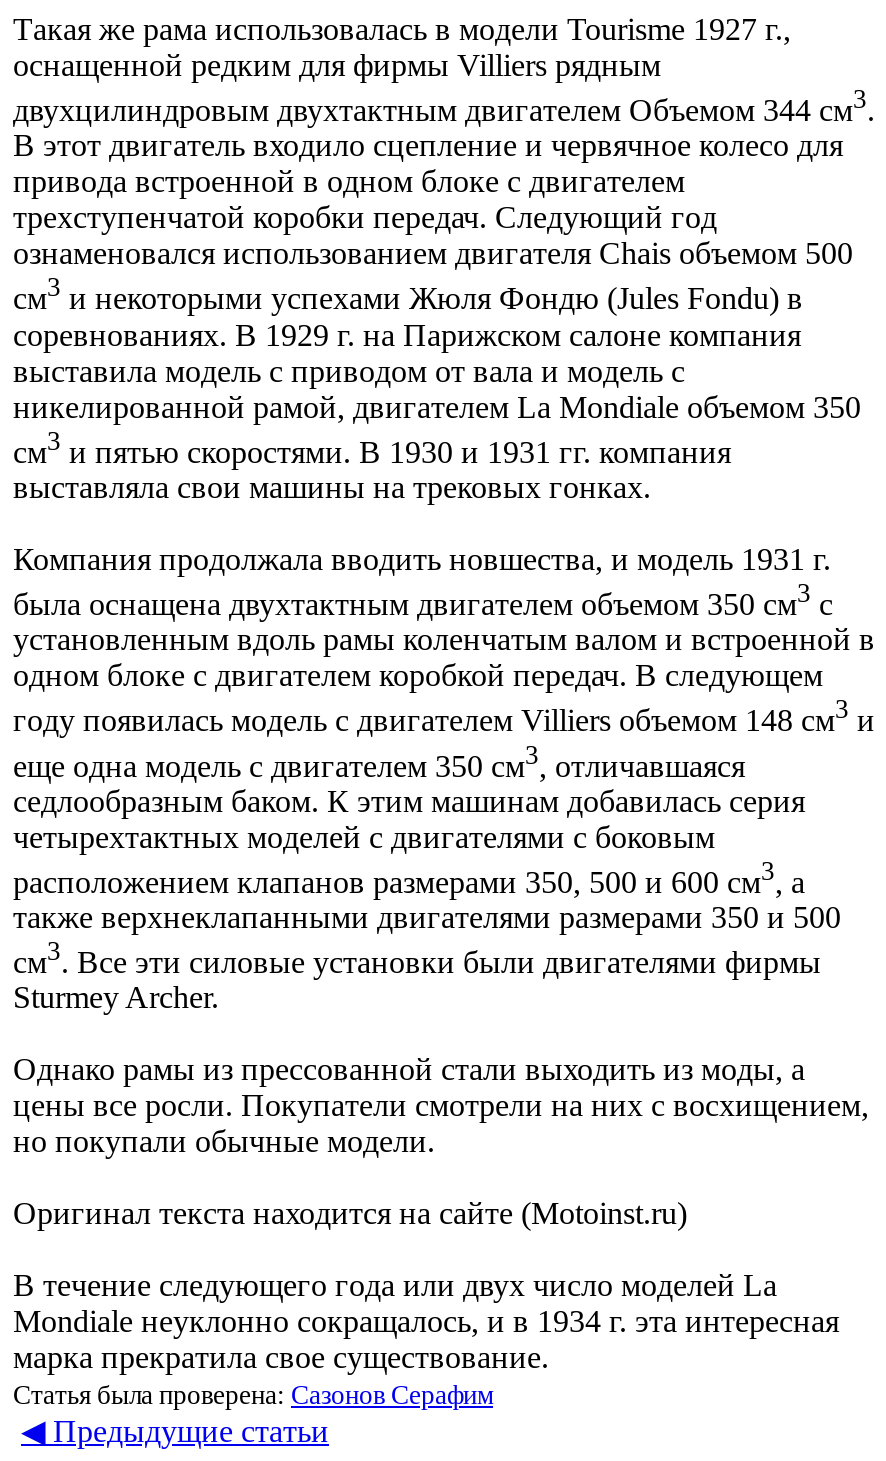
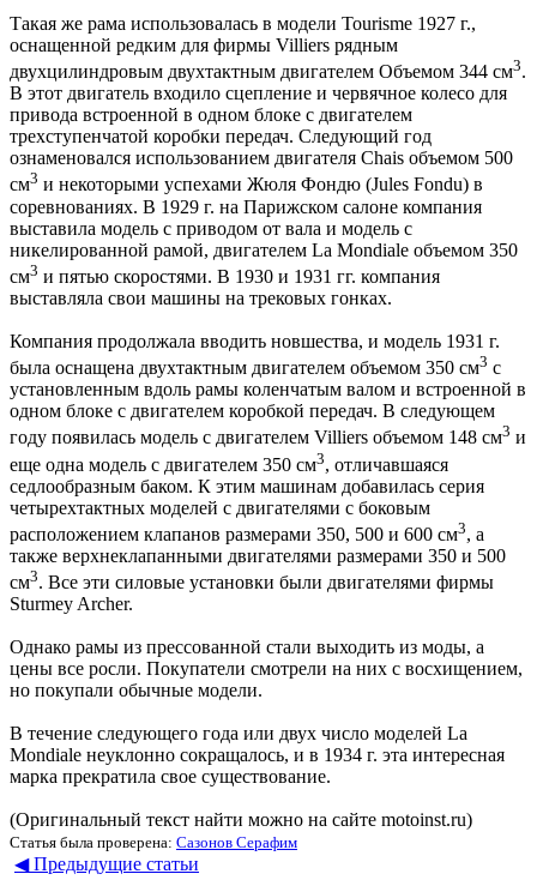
- Оригинал текста находится на сайте (Motoinst.ru)

moved up: В течение следующего года или двух число моделей La | Mondiale неуклонно сокращалось, и в 1934 г. эта интересная | марка прекратила свое существование.

+ (Оригинальный текст найти можно на сайте motoinst.ru)
